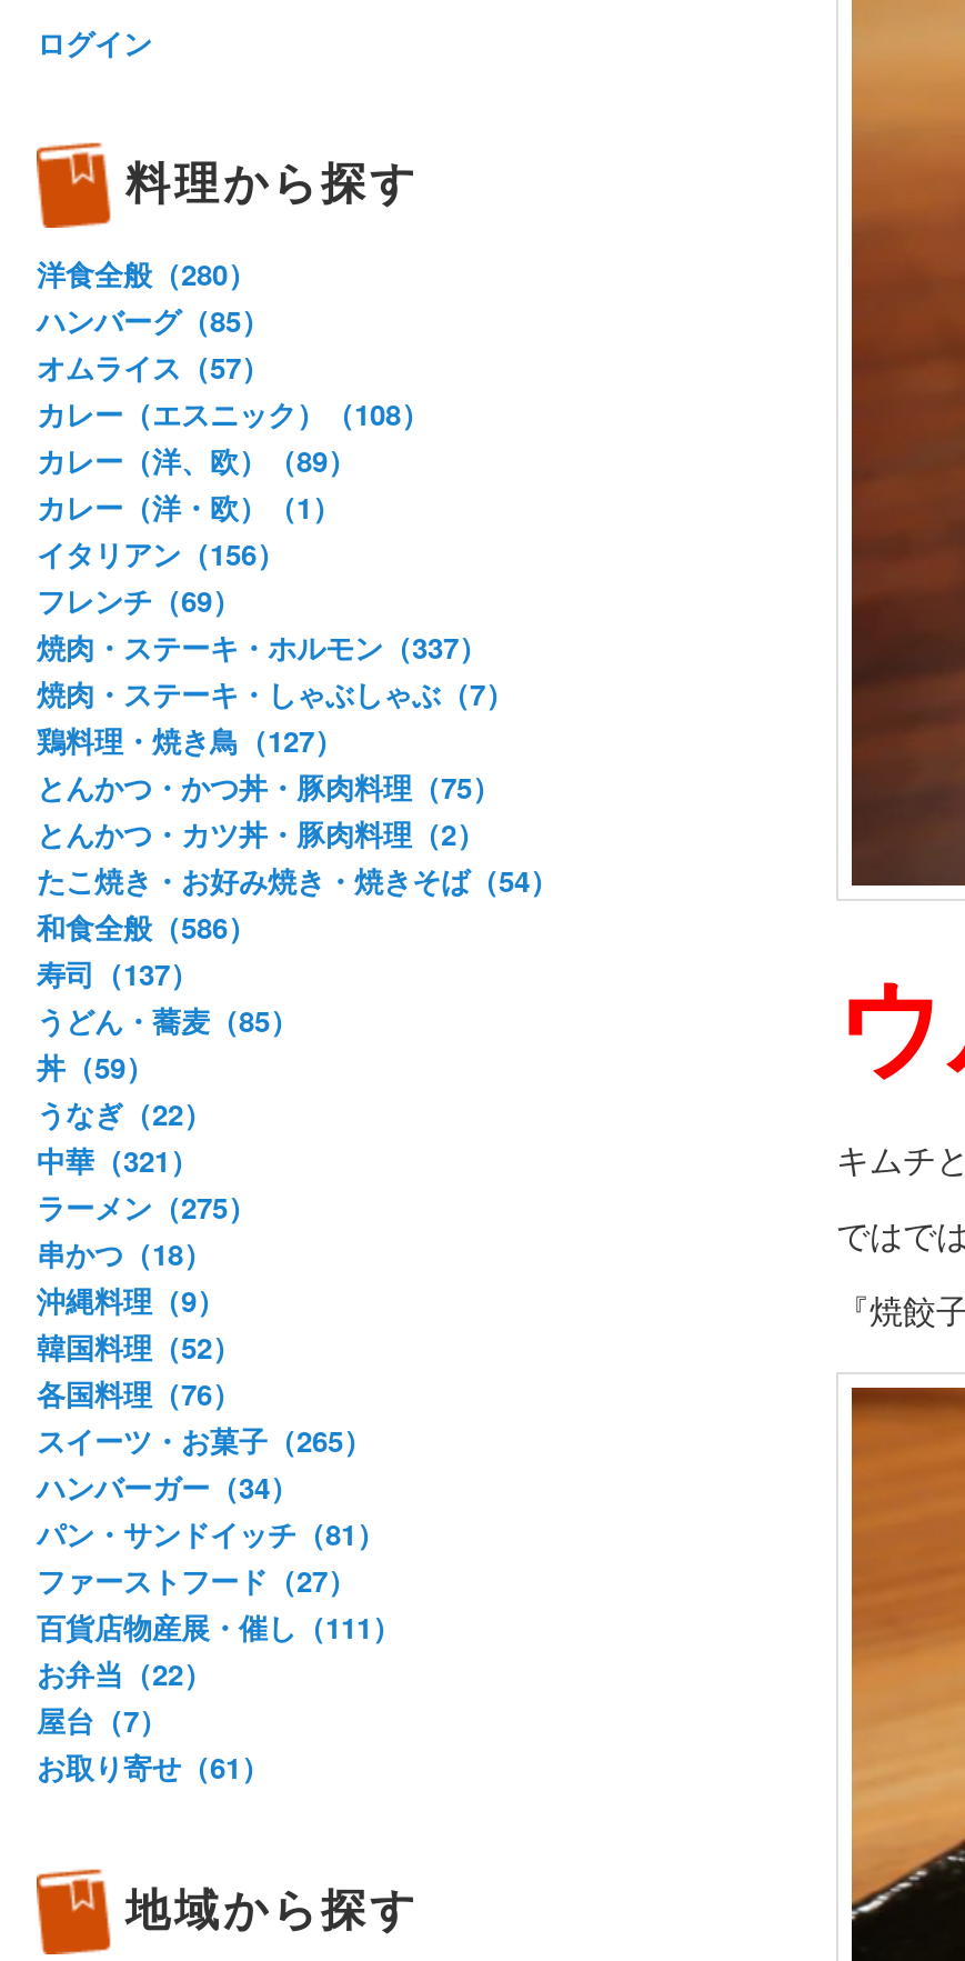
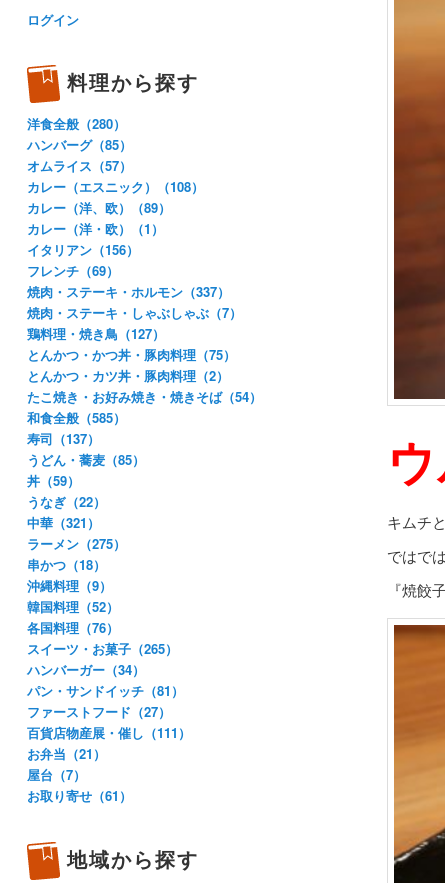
- 和食全般（586）
+ 和食全般（585）

- お弁当（22）
+ お弁当（21）
